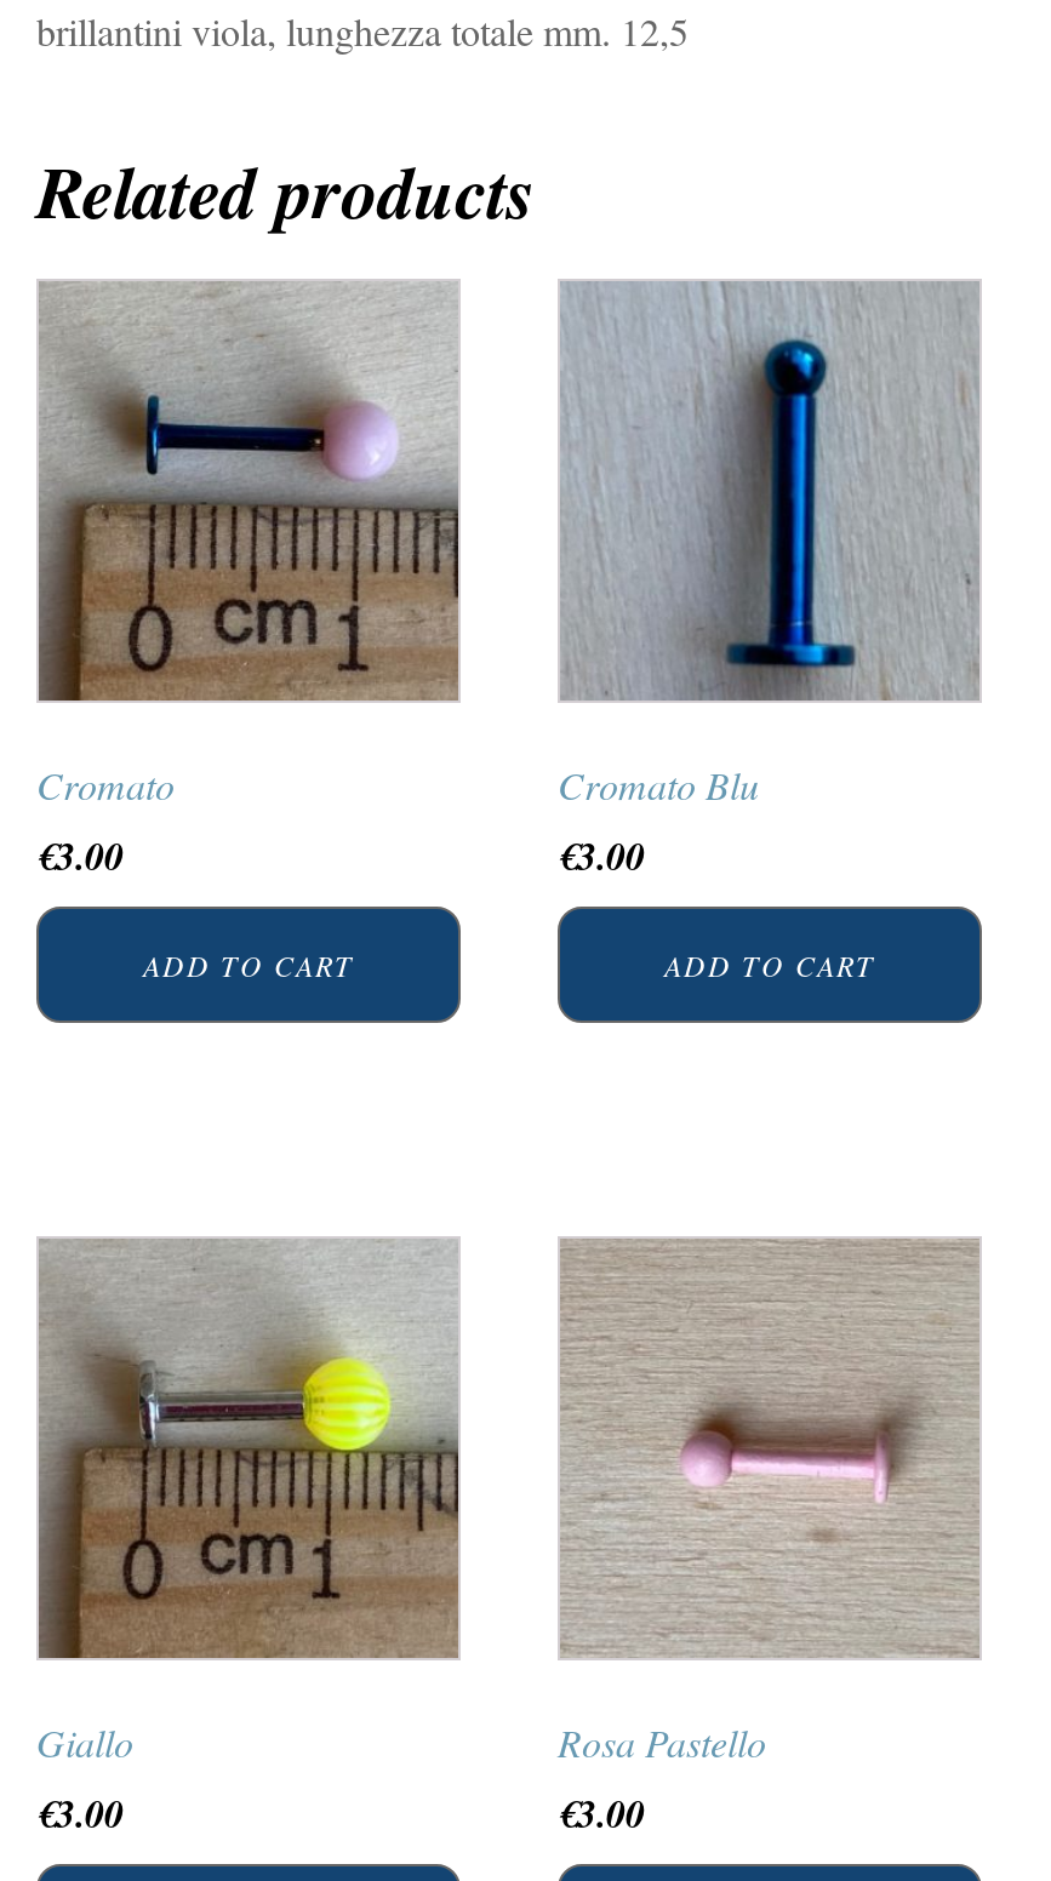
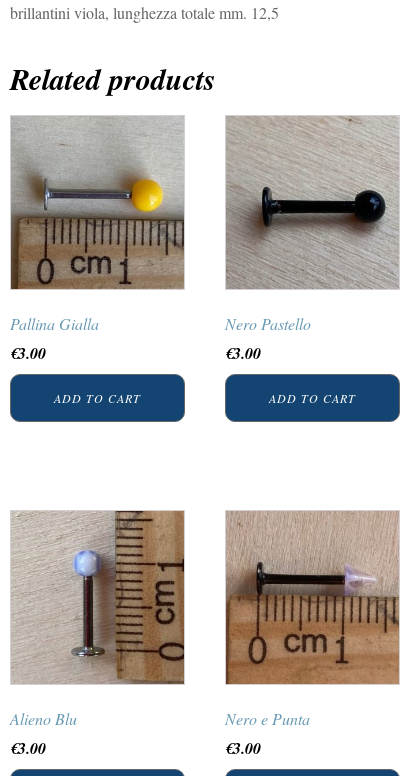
- [image]
- Cromato Blu
+ [image]
+ Nero Pastello

- [image]
- Cromato
+ [image]
+ Pallina Gialla

- [image]
- Giallo
+ [image]
+ Alieno Blu

- [image]
- Rosa Pastello
+ [image]
+ Nero e Punta
